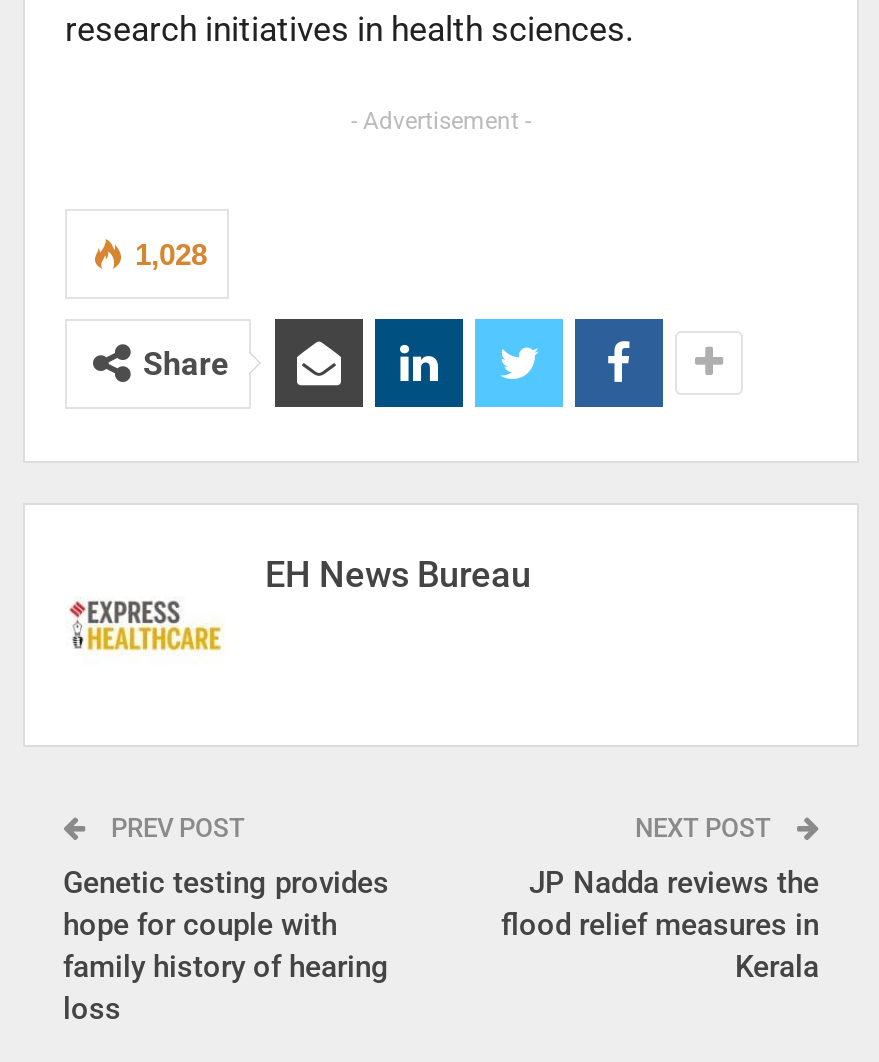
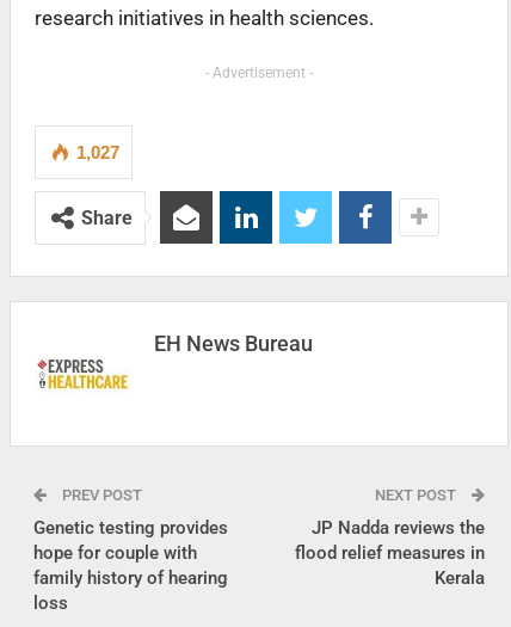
- 1,028
+ 1,027
